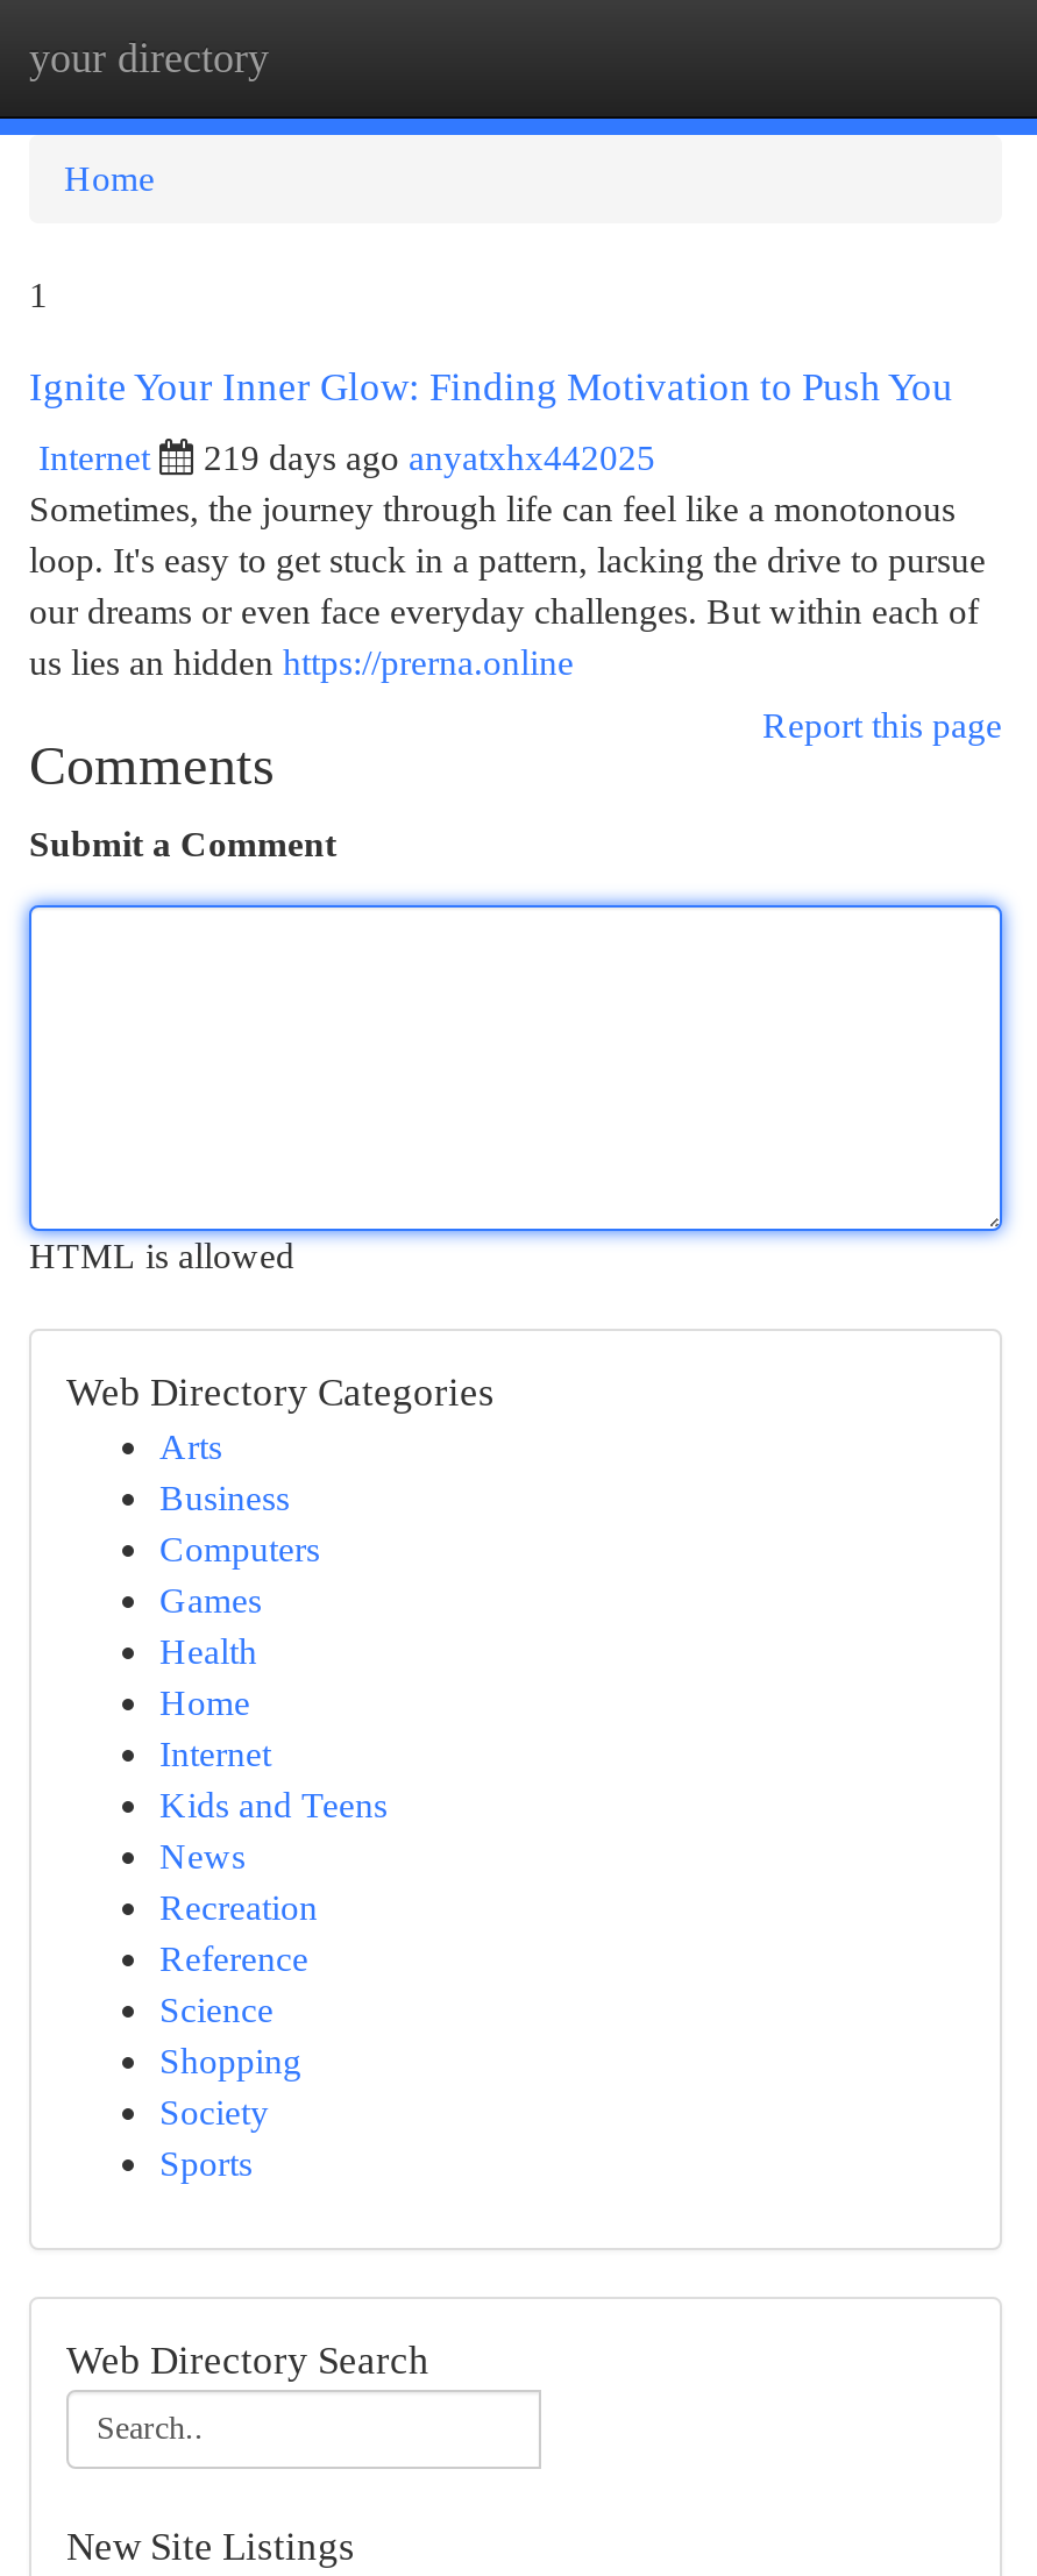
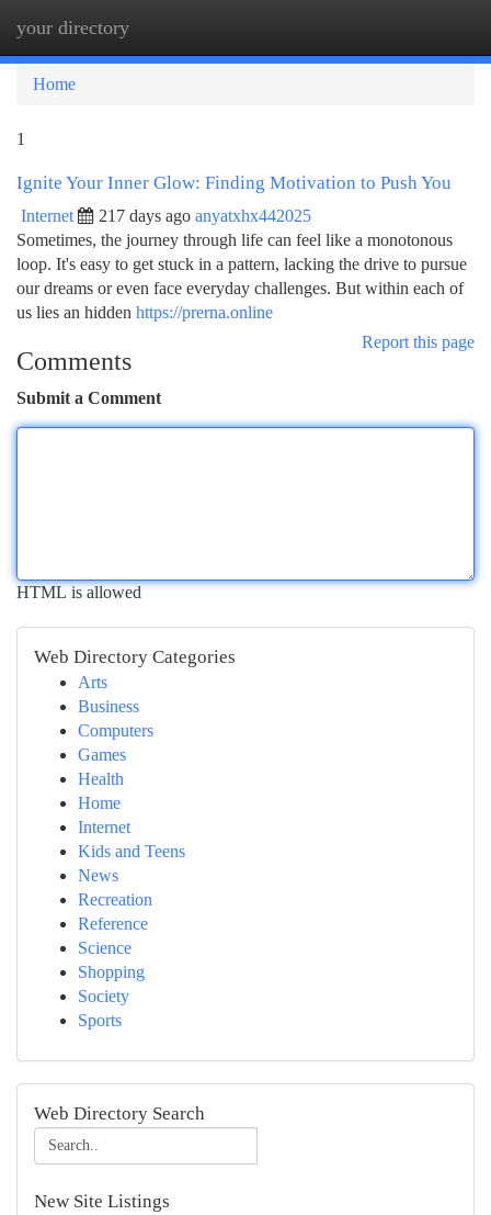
- 219 days ago anyatxhx442025
+ 217 days ago anyatxhx442025
